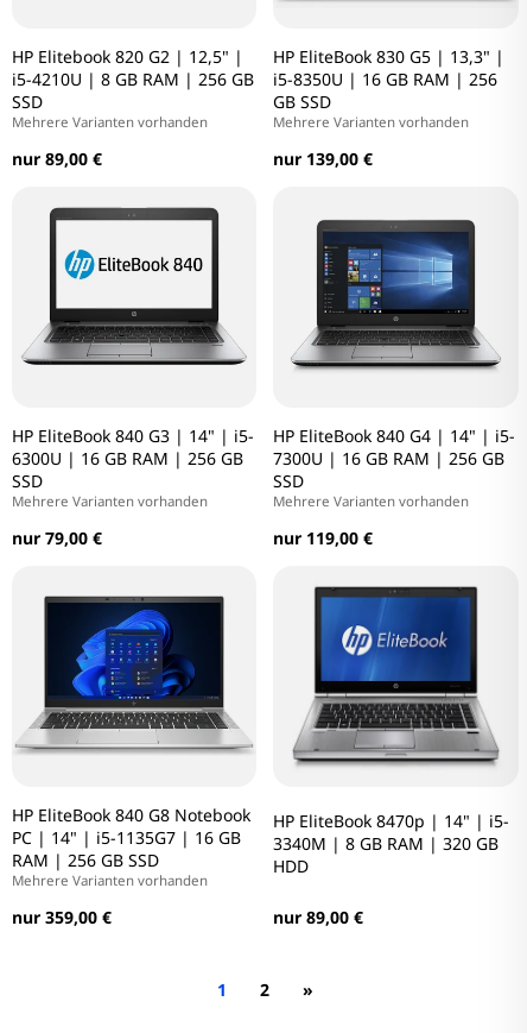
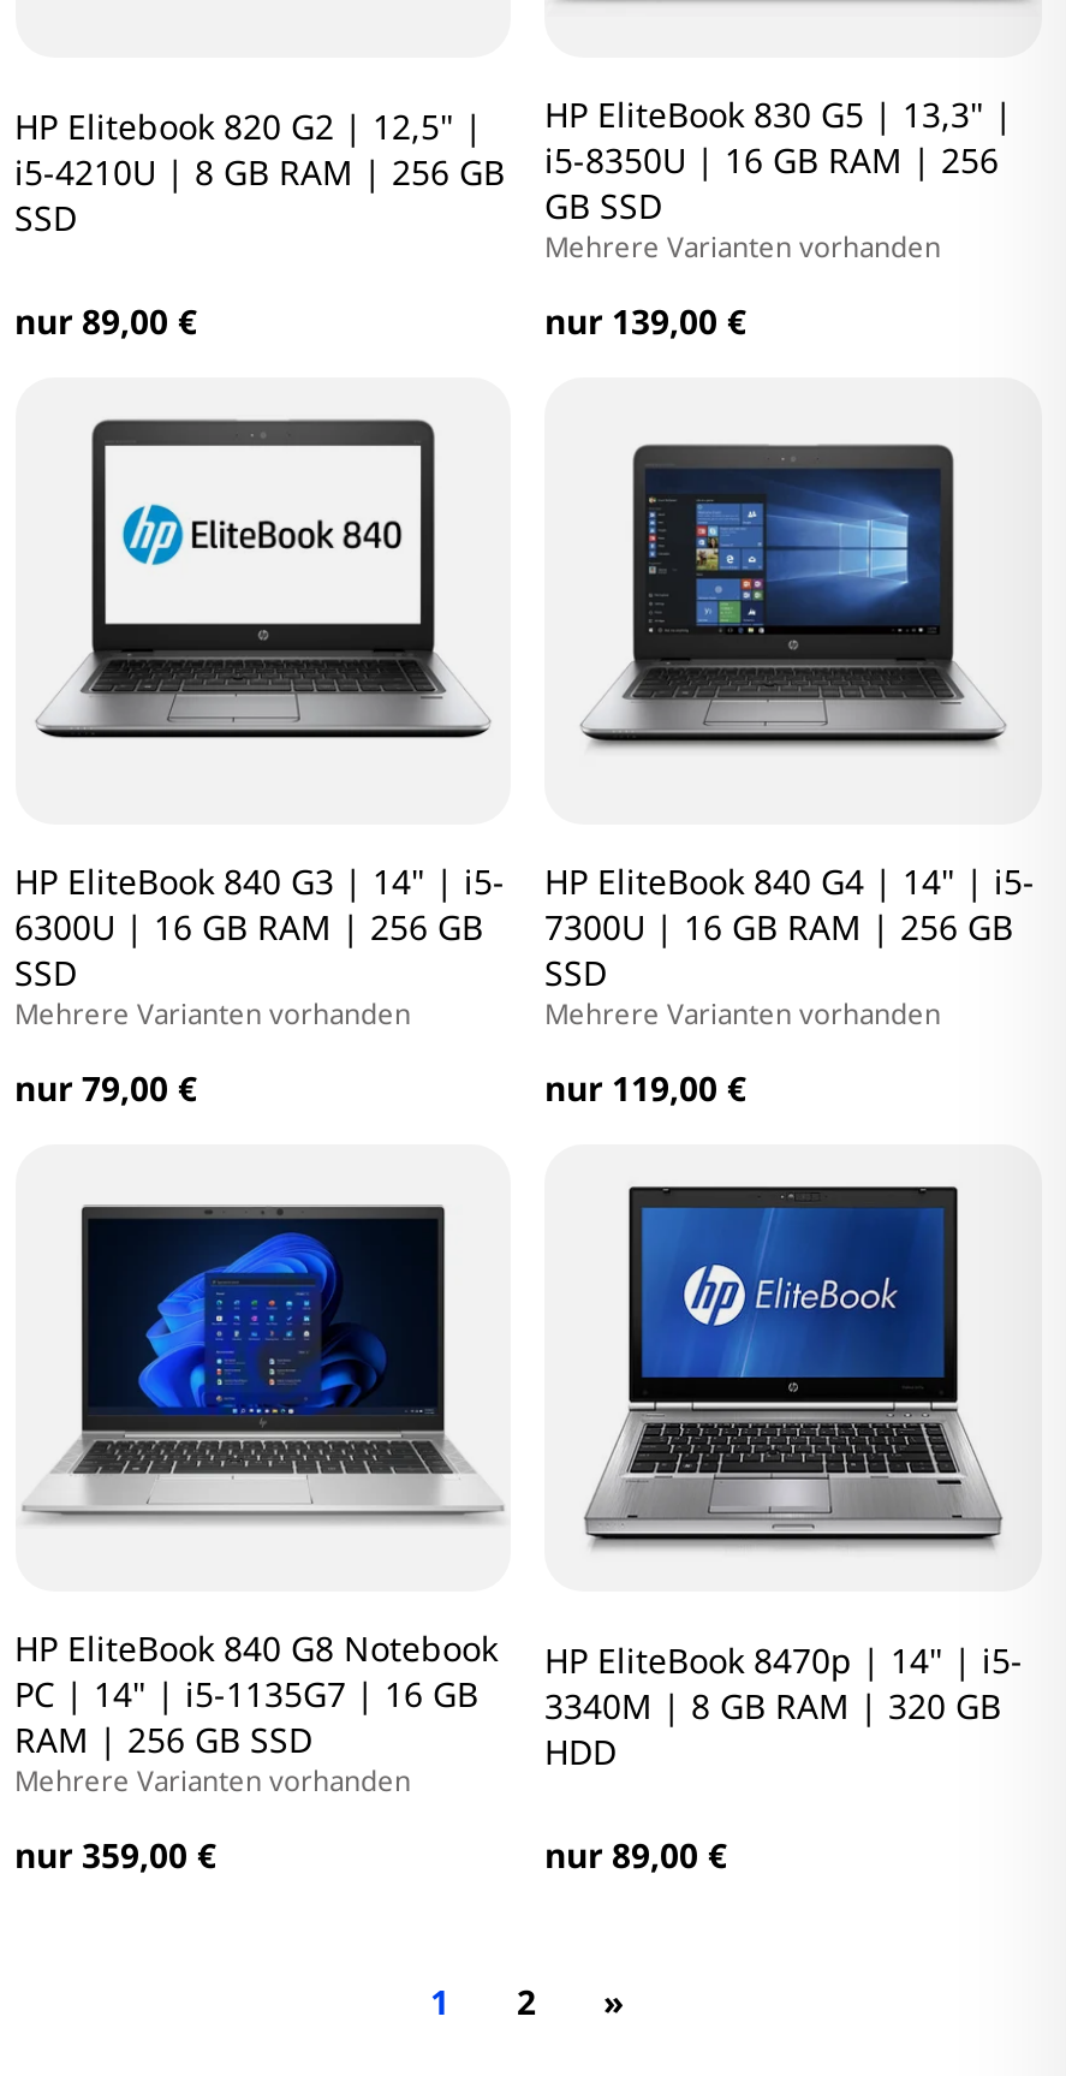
- Mehrere Varianten vorhanden
